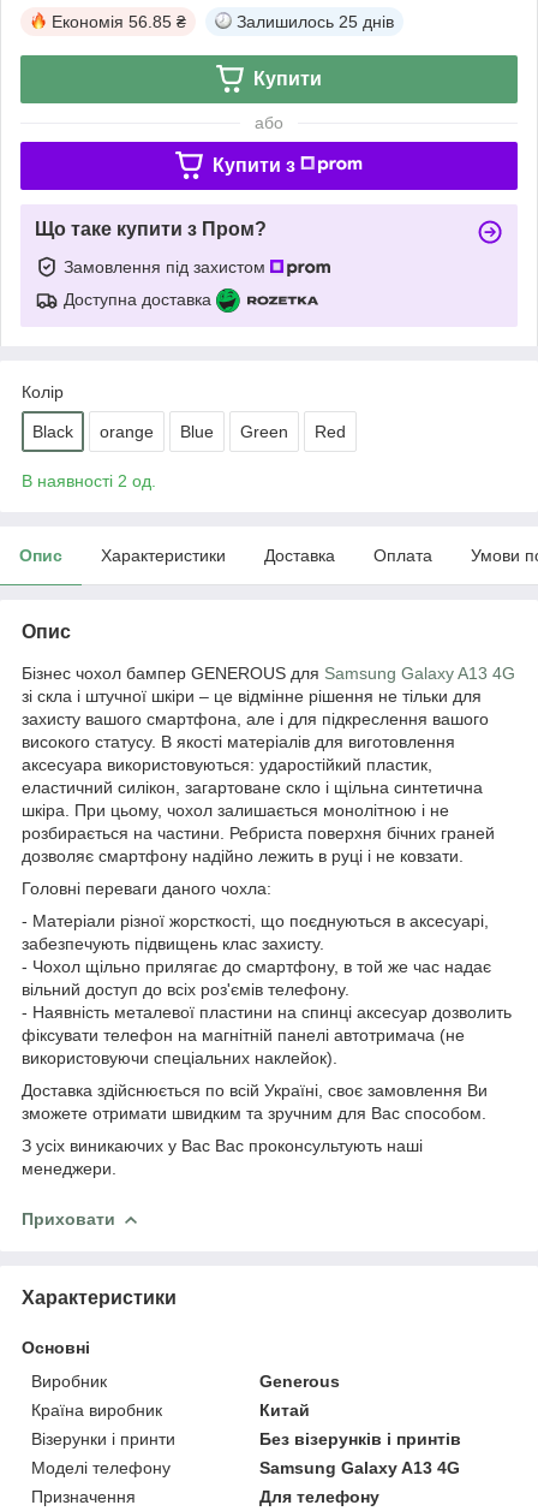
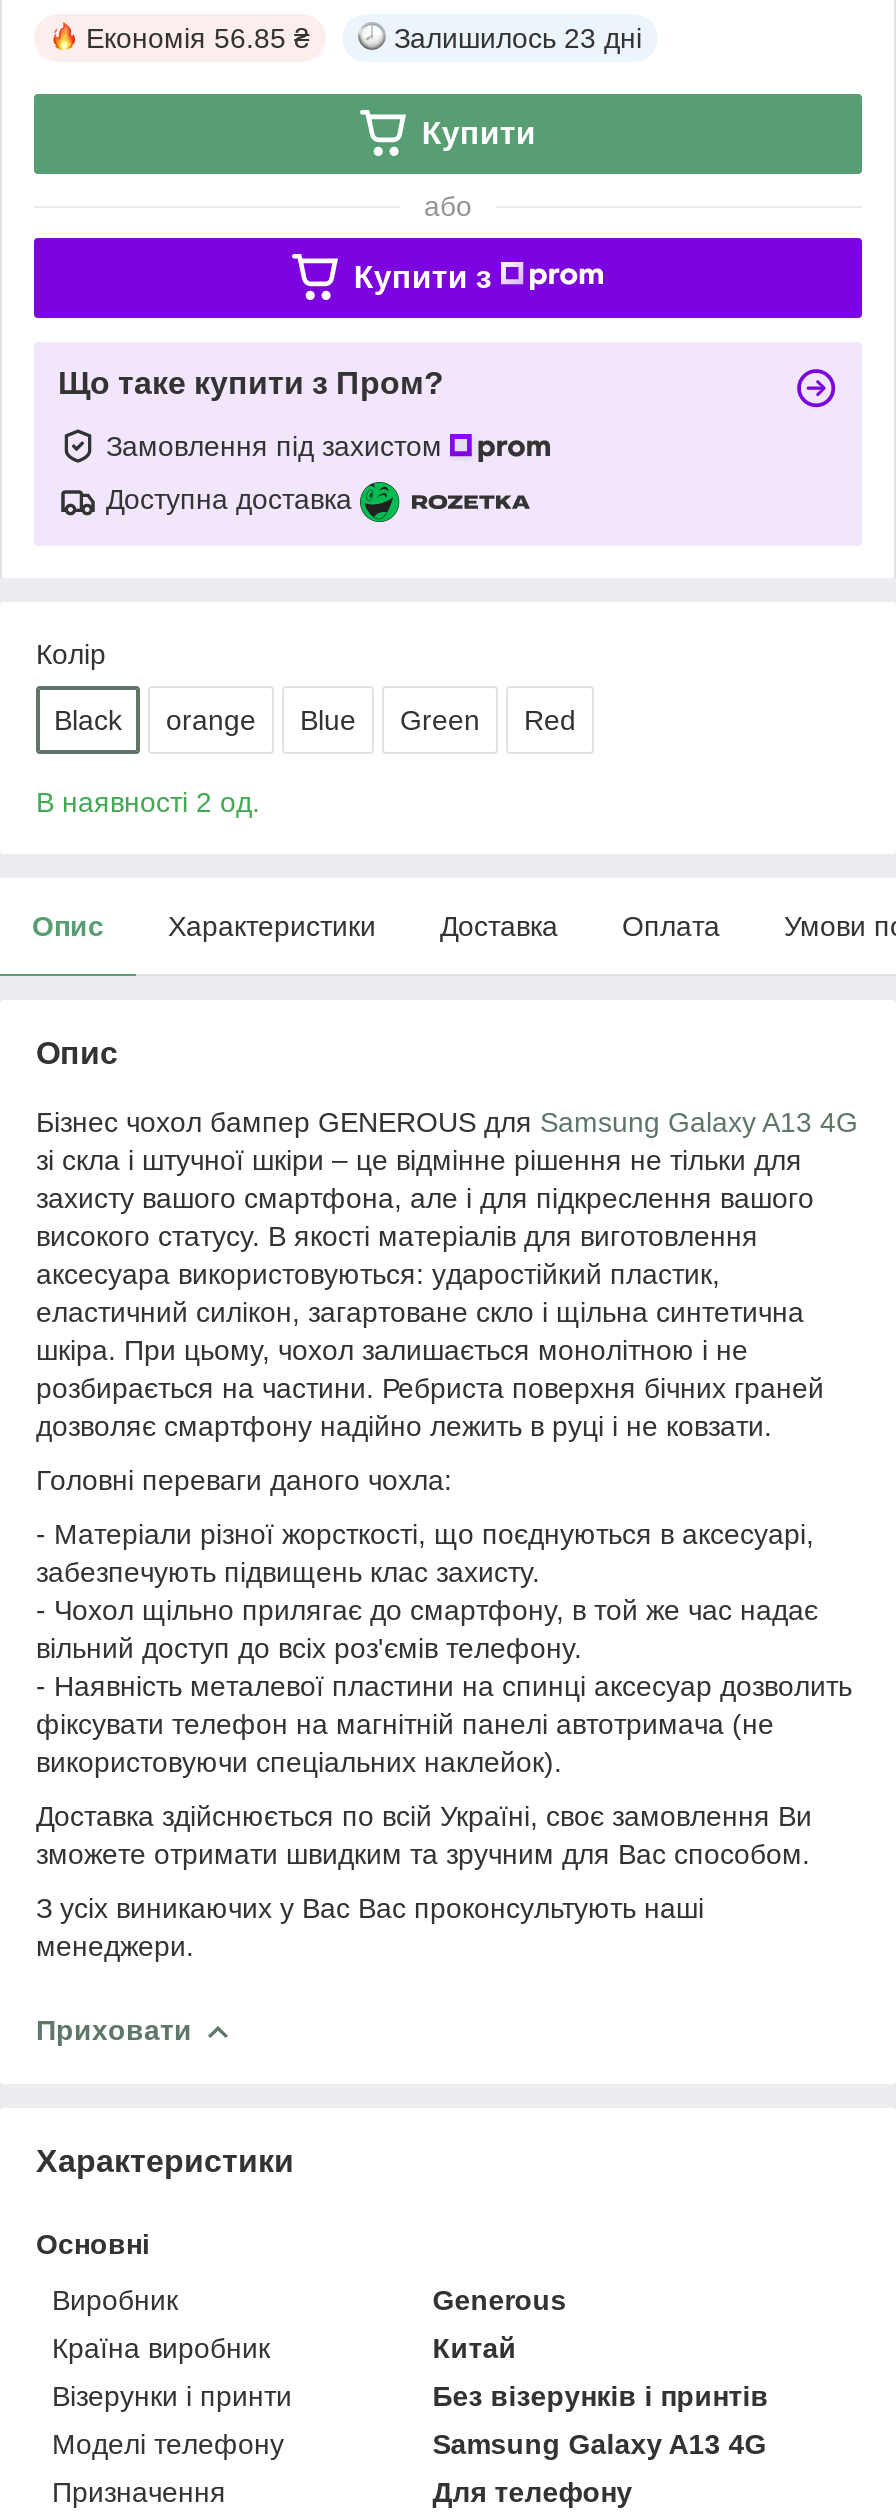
- Залишилось 25 днів
+ Залишилось 23 дні
